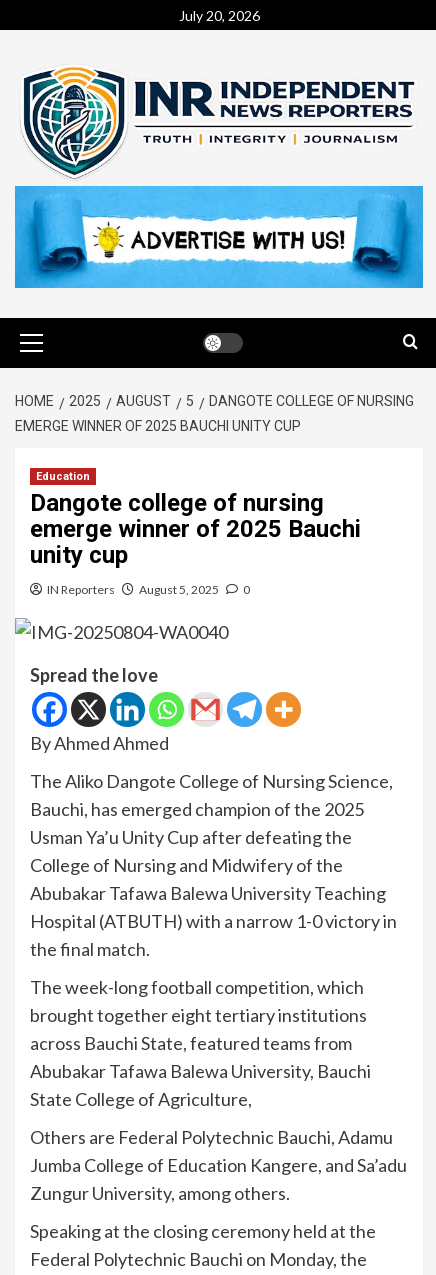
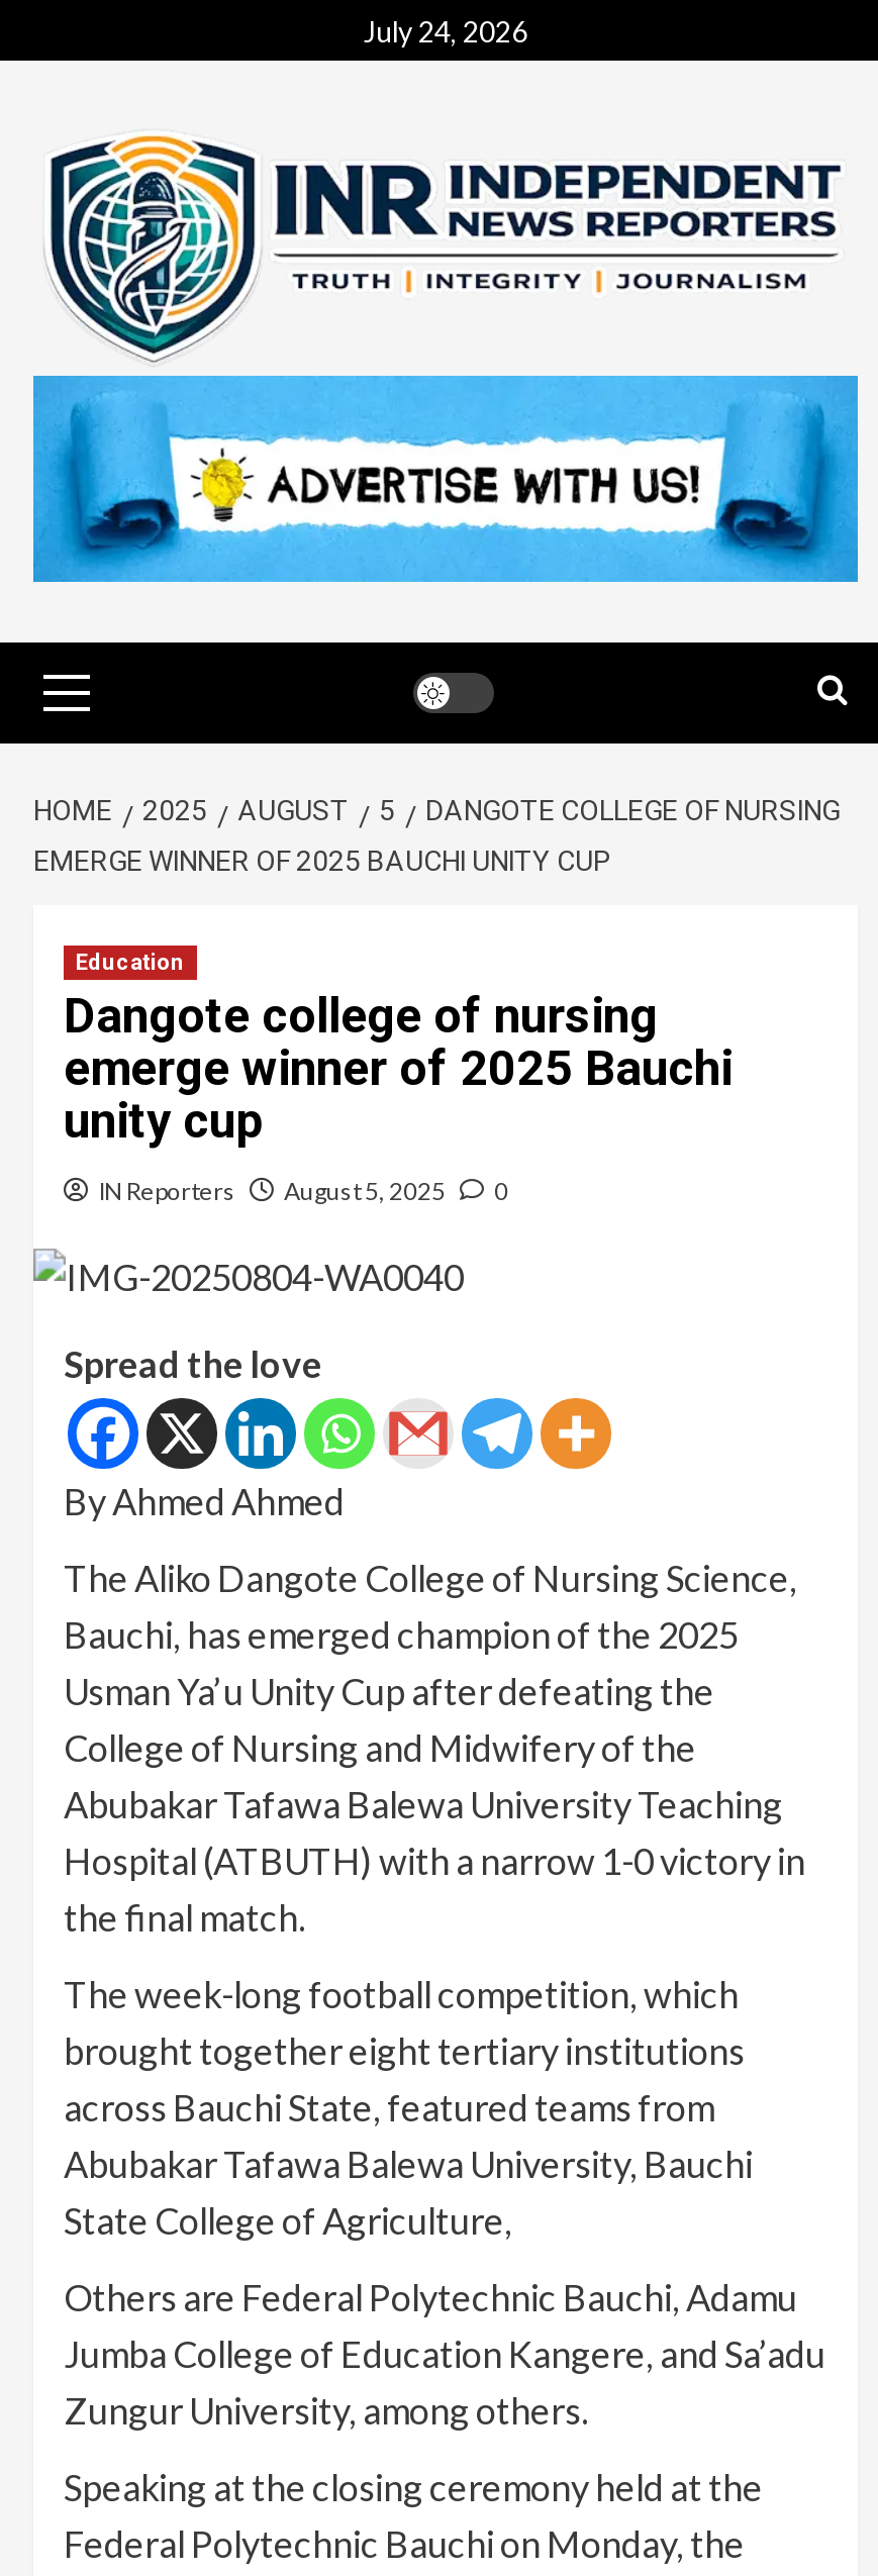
- July 20, 2026
+ July 24, 2026
